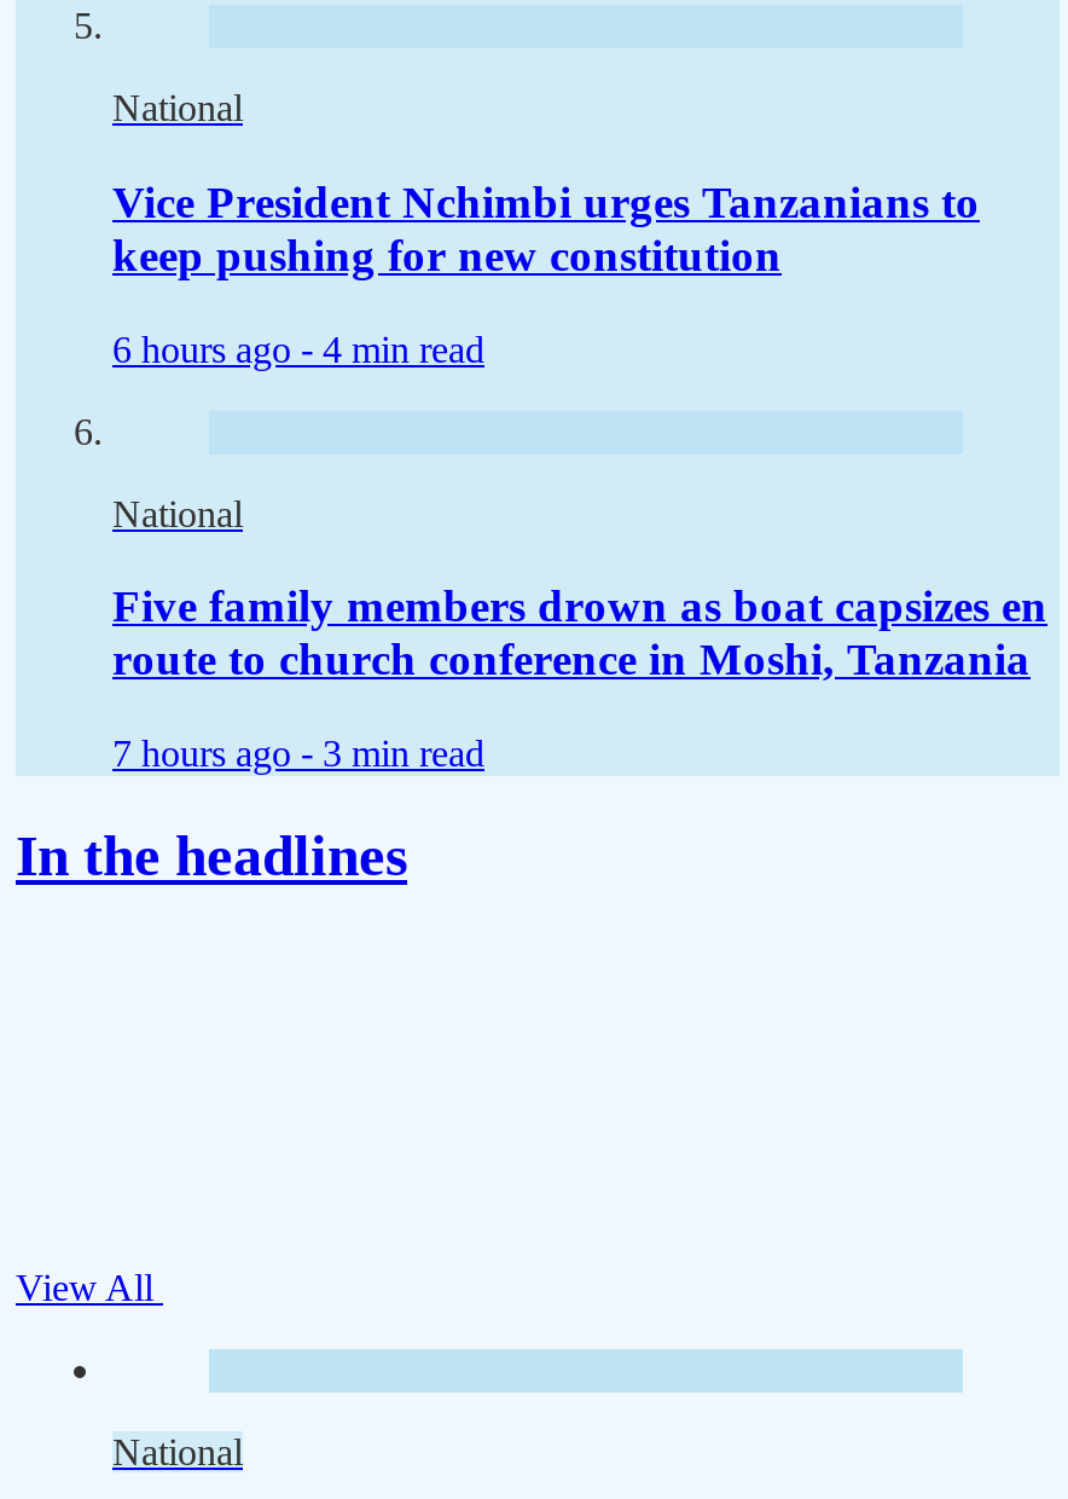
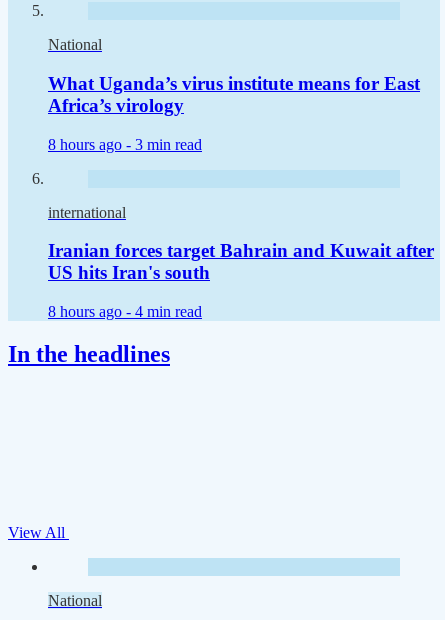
- Vice President Nchimbi urges Tanzanians to
- keep pushing for new constitution
+ What Uganda’s virus institute means for East
+ Africa’s virology

- 6 hours ago - 4 min read
+ 8 hours ago - 3 min read

- National
+ international

- Five family members drown as boat capsizes en
- route to church conference in Moshi, Tanzania
+ Iranian forces target Bahrain and Kuwait after
+ US hits Iran's south

- 7 hours ago - 3 min read
+ 8 hours ago - 4 min read
